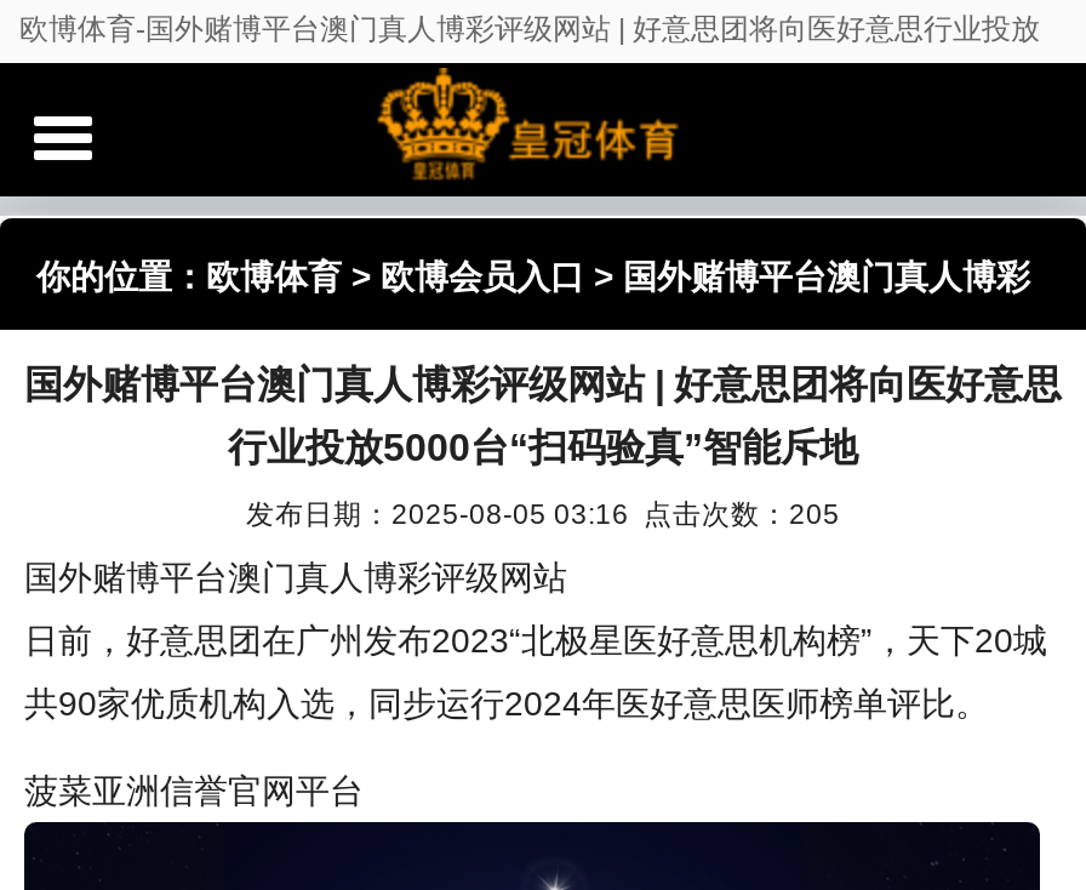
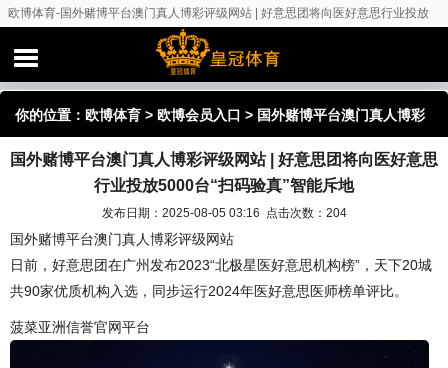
- 发布日期：2025-08-05 03:16 点击次数：205
+ 发布日期：2025-08-05 03:16 点击次数：204
